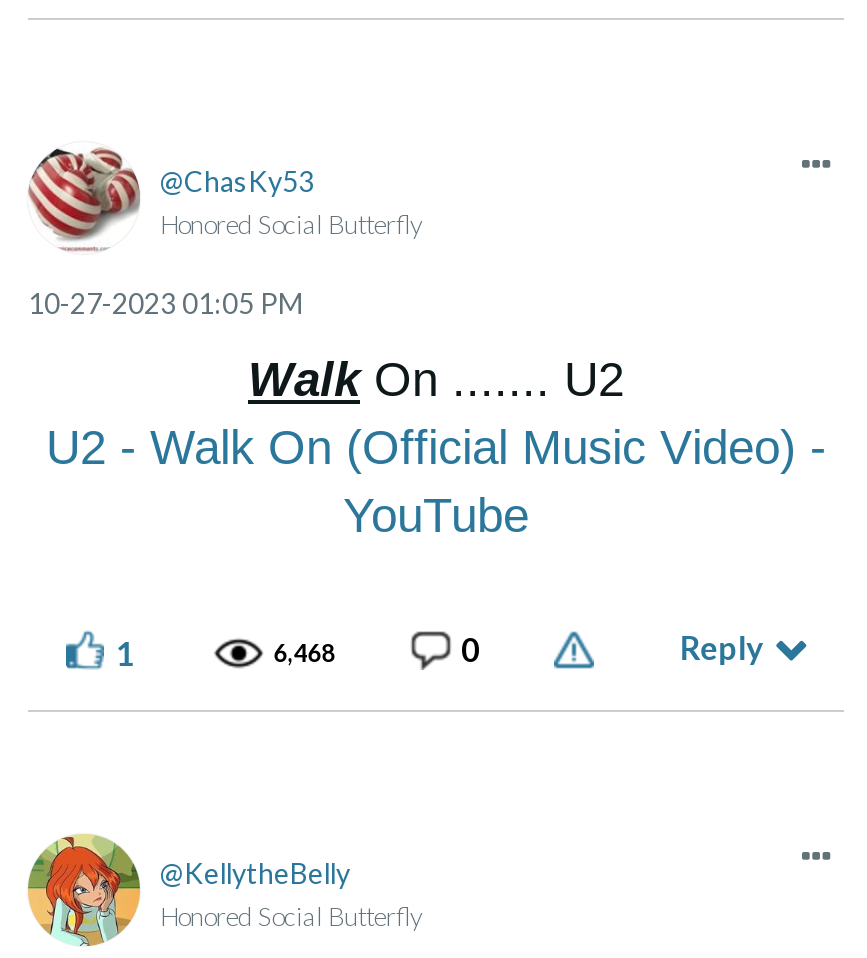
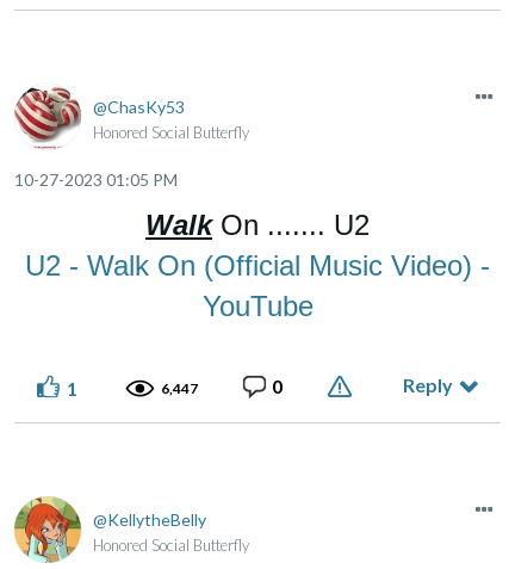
- 6,468
+ 6,447
